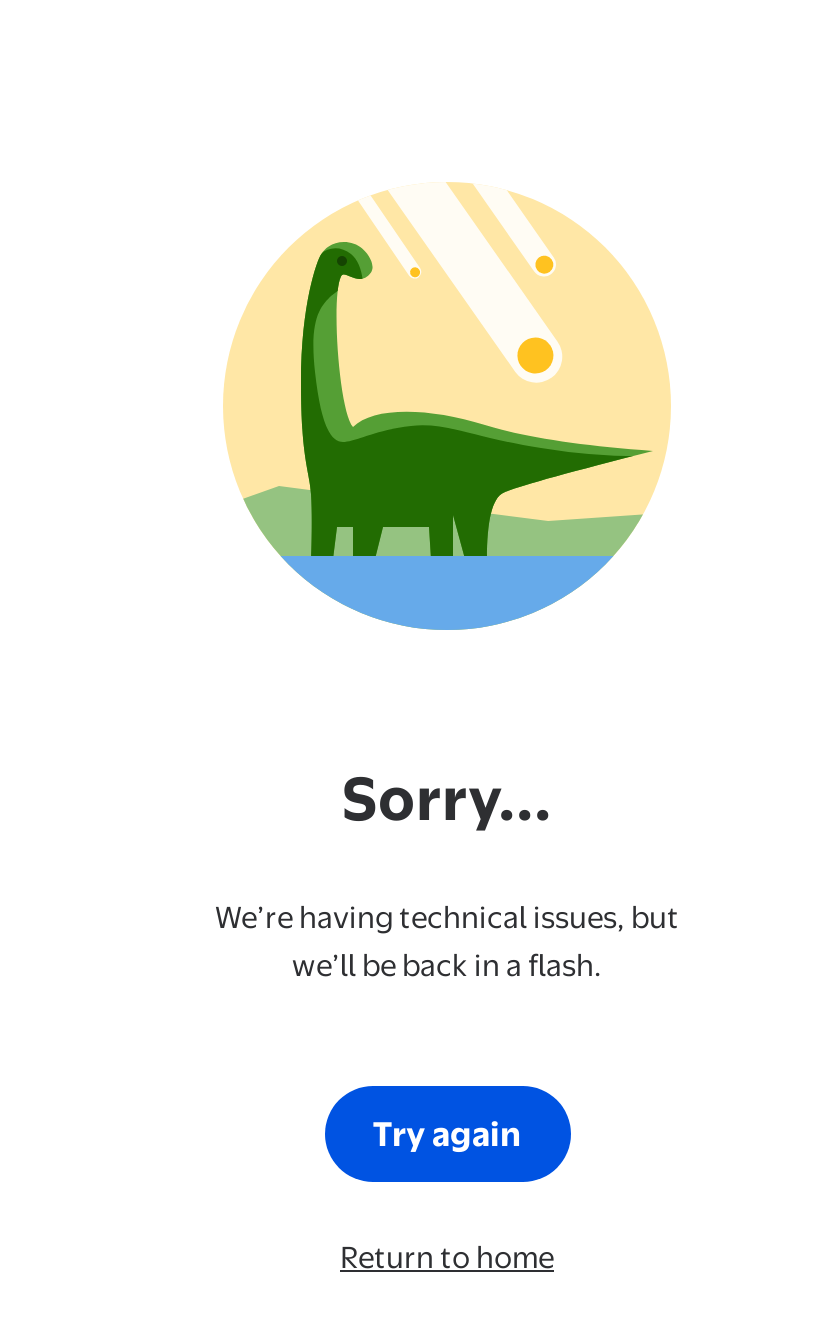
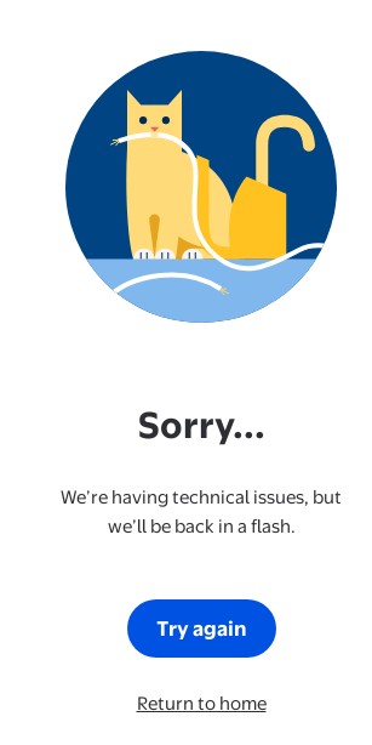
- [image]
+ [image]
